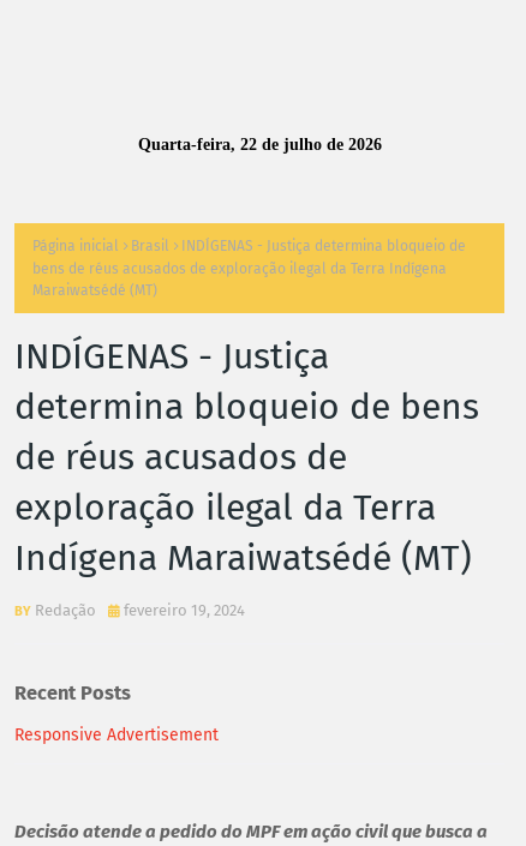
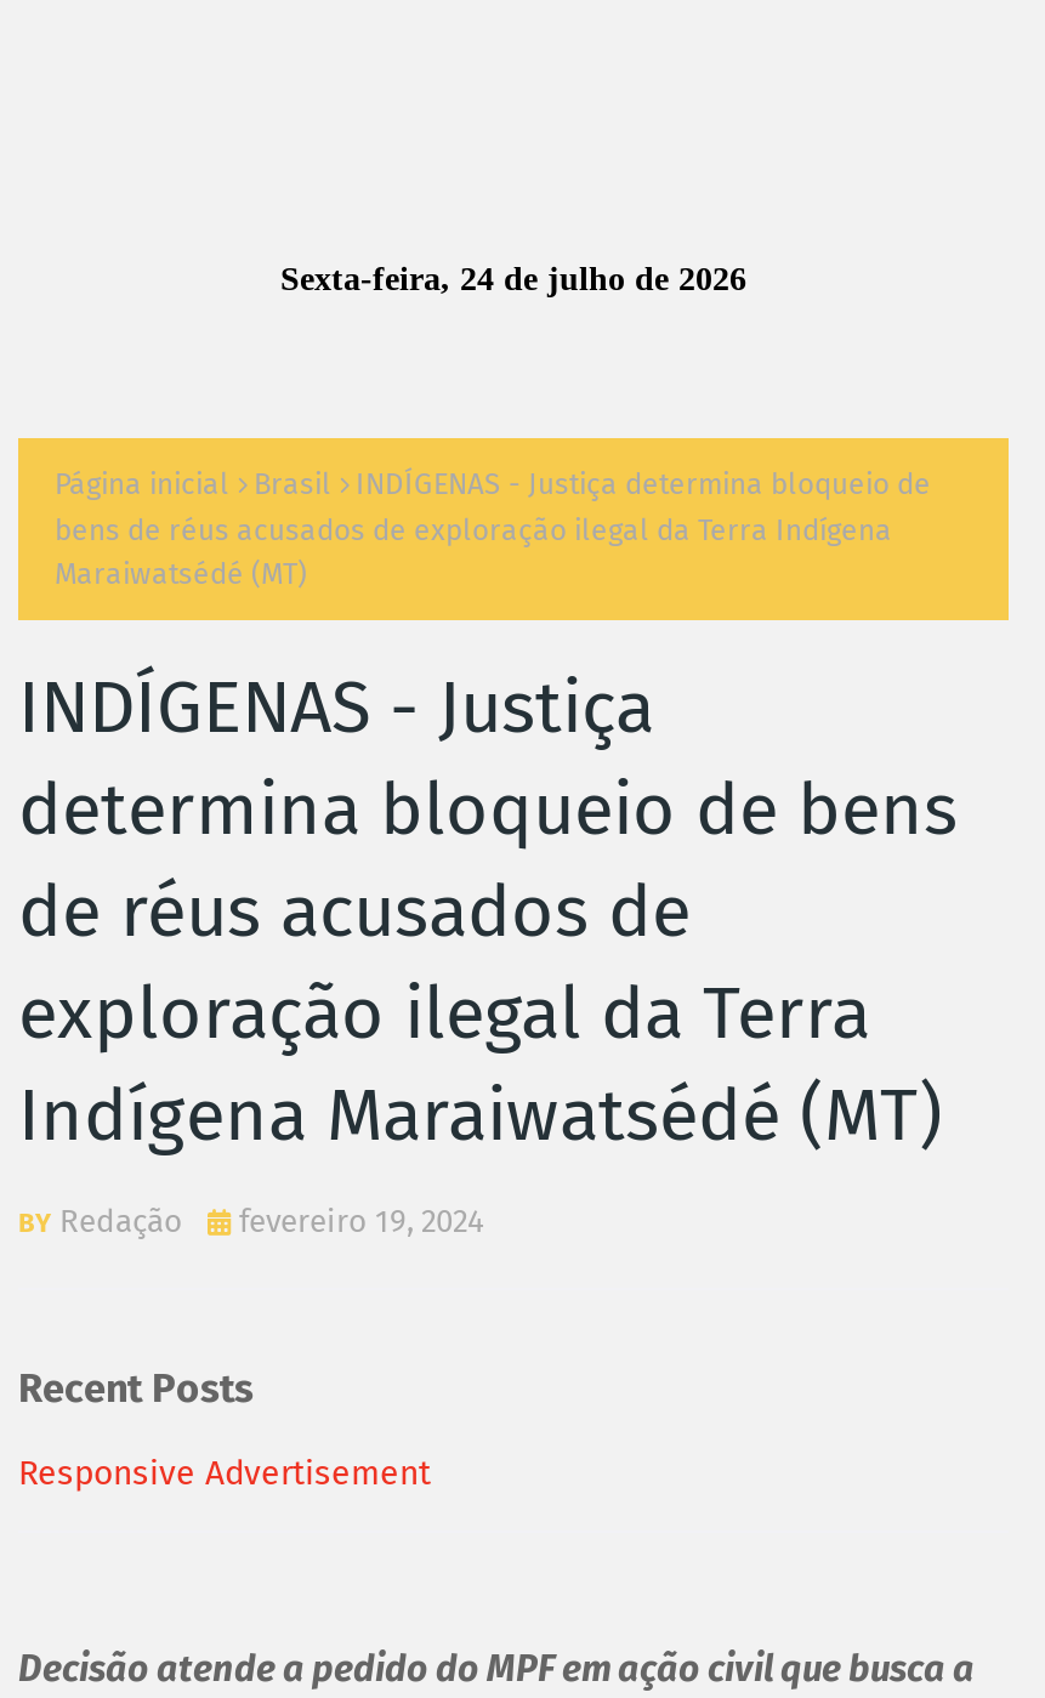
- Quarta-feira, 22 de julho de 2026
+ Sexta-feira, 24 de julho de 2026
